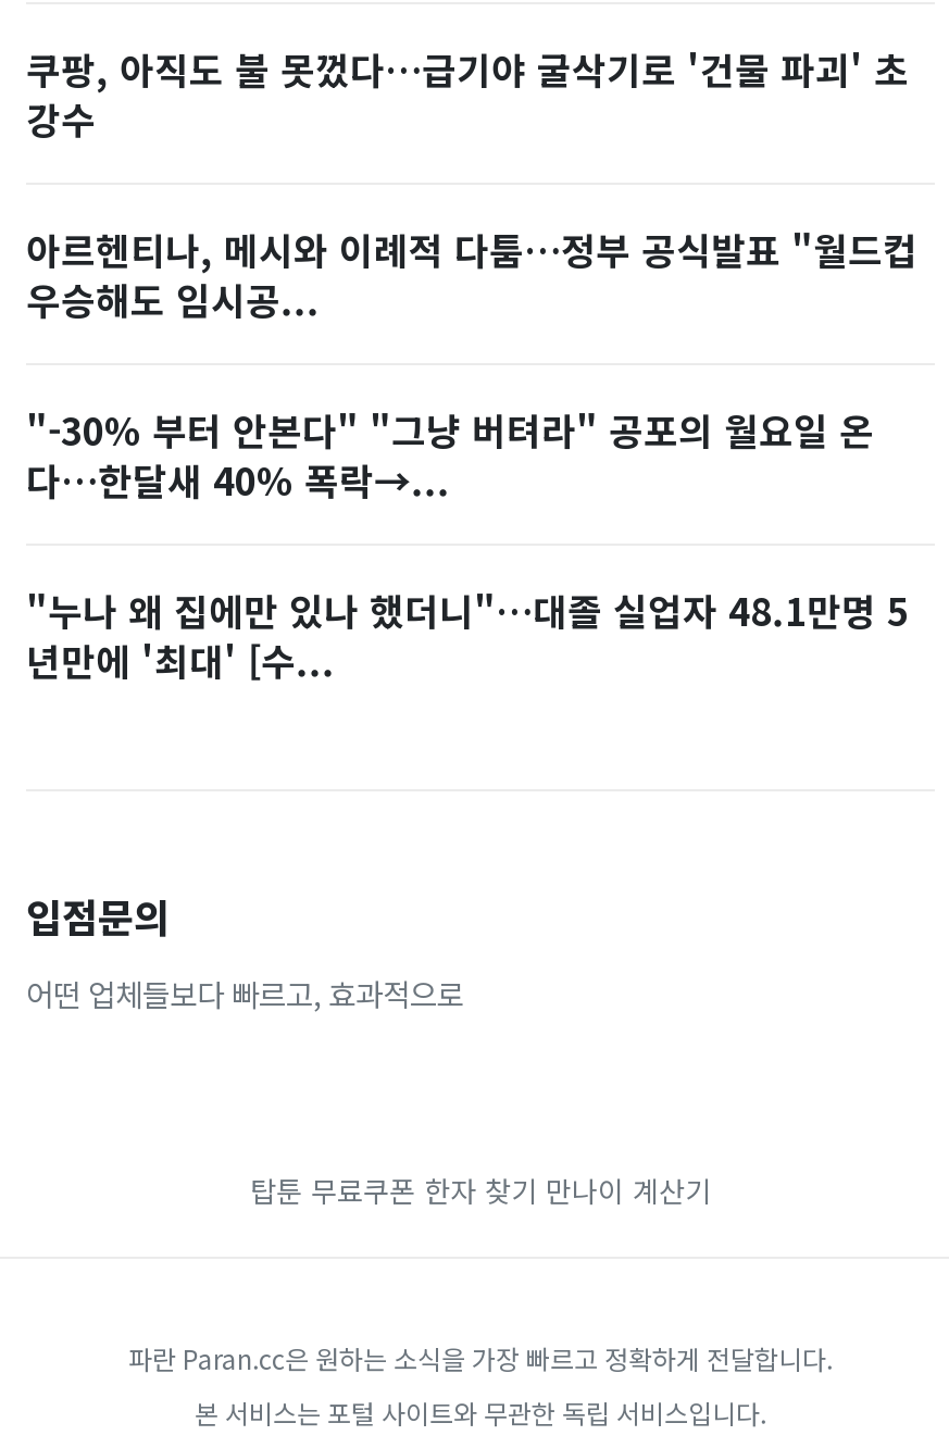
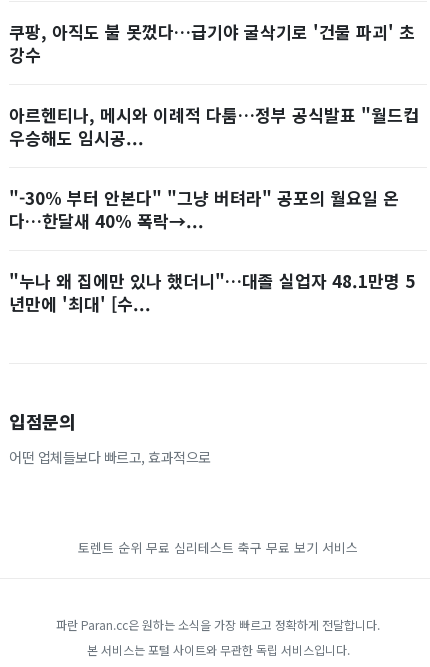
- 탑툰 무료쿠폰 한자 찾기 만나이 계산기
+ 토렌트 순위 무료 심리테스트 축구 무료 보기 서비스
